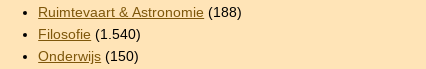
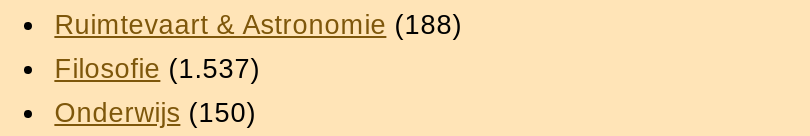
- Filosofie (1.540)
+ Filosofie (1.537)
